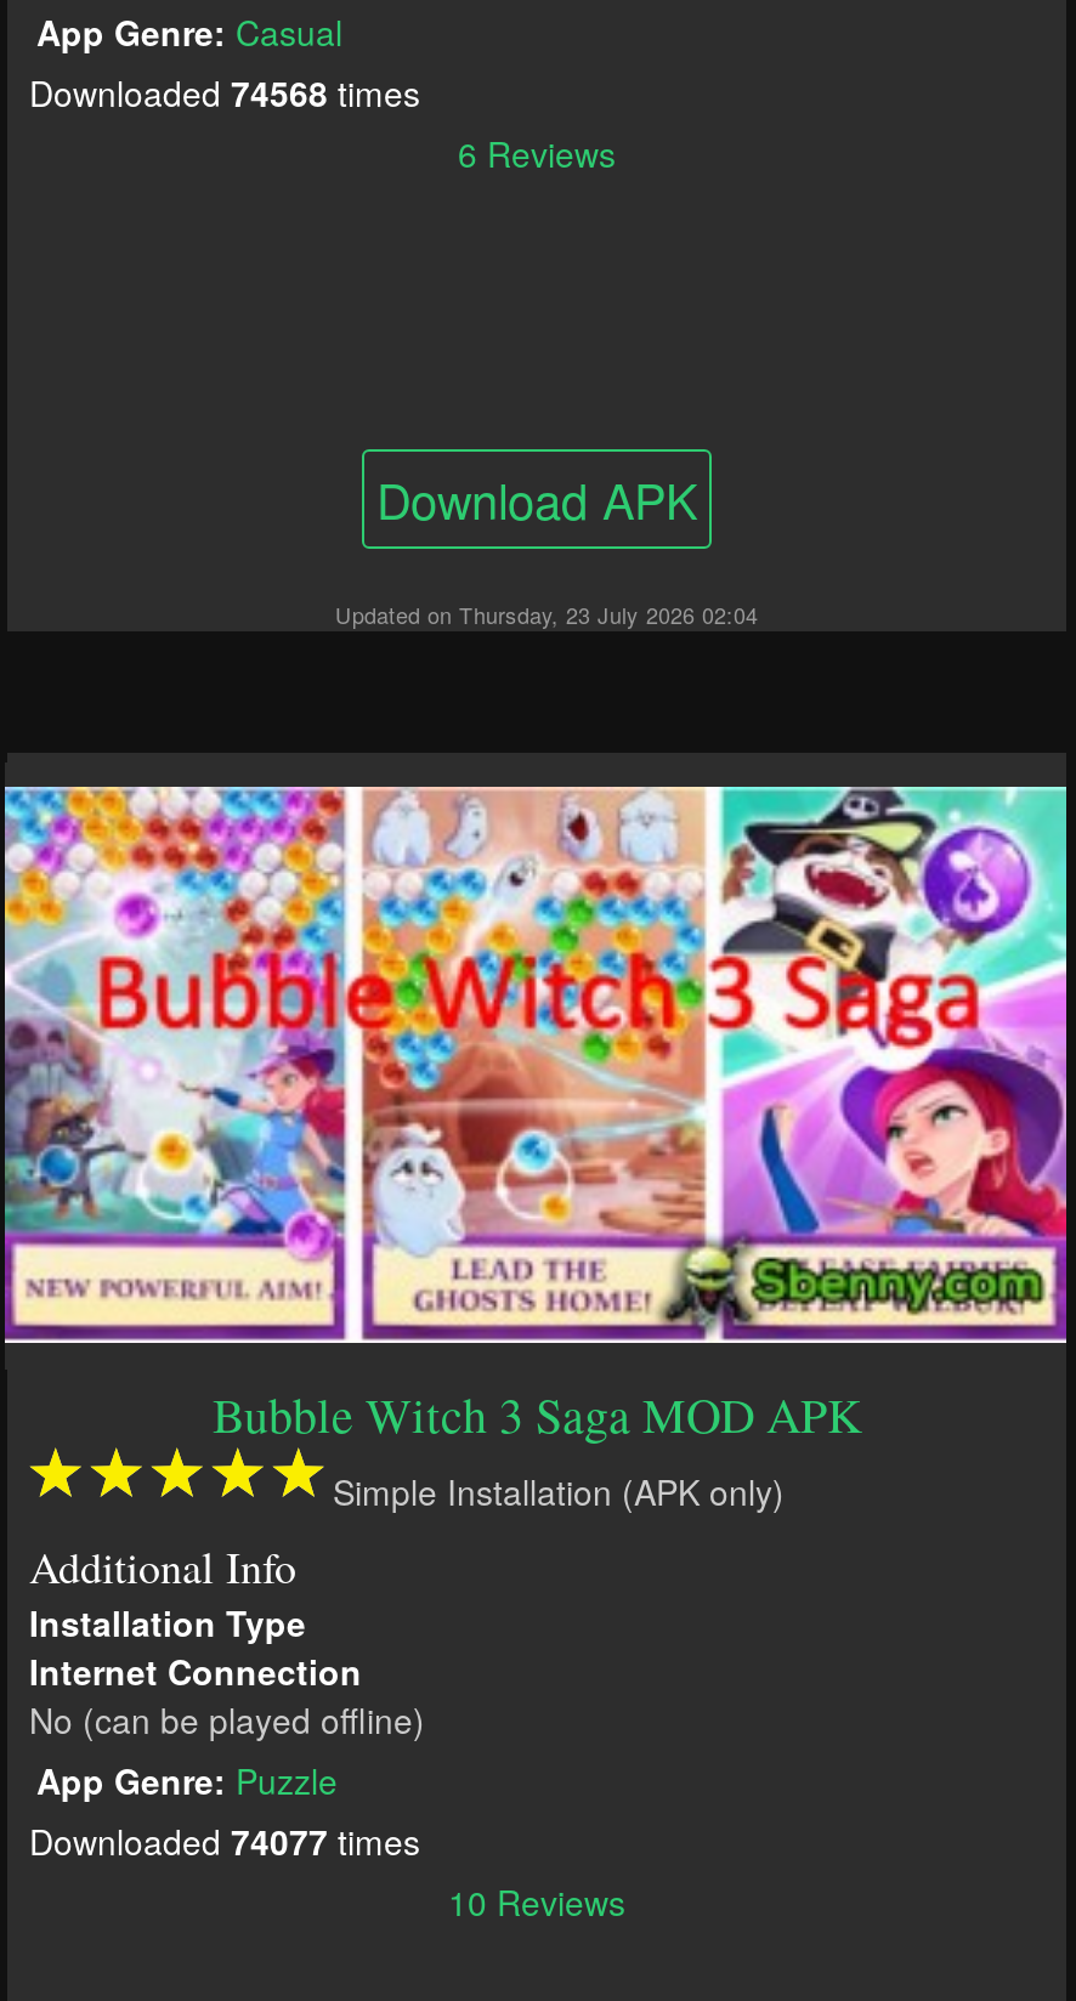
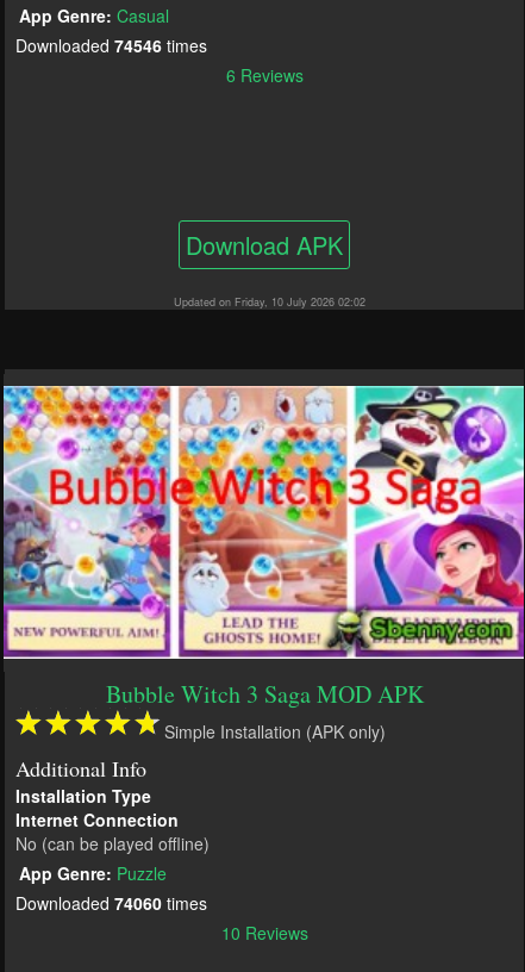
- Downloaded 74568 times
+ Downloaded 74546 times

- Updated on Thursday, 23 July 2026 02:04
+ Updated on Friday, 10 July 2026 02:02

- Downloaded 74077 times
+ Downloaded 74060 times
